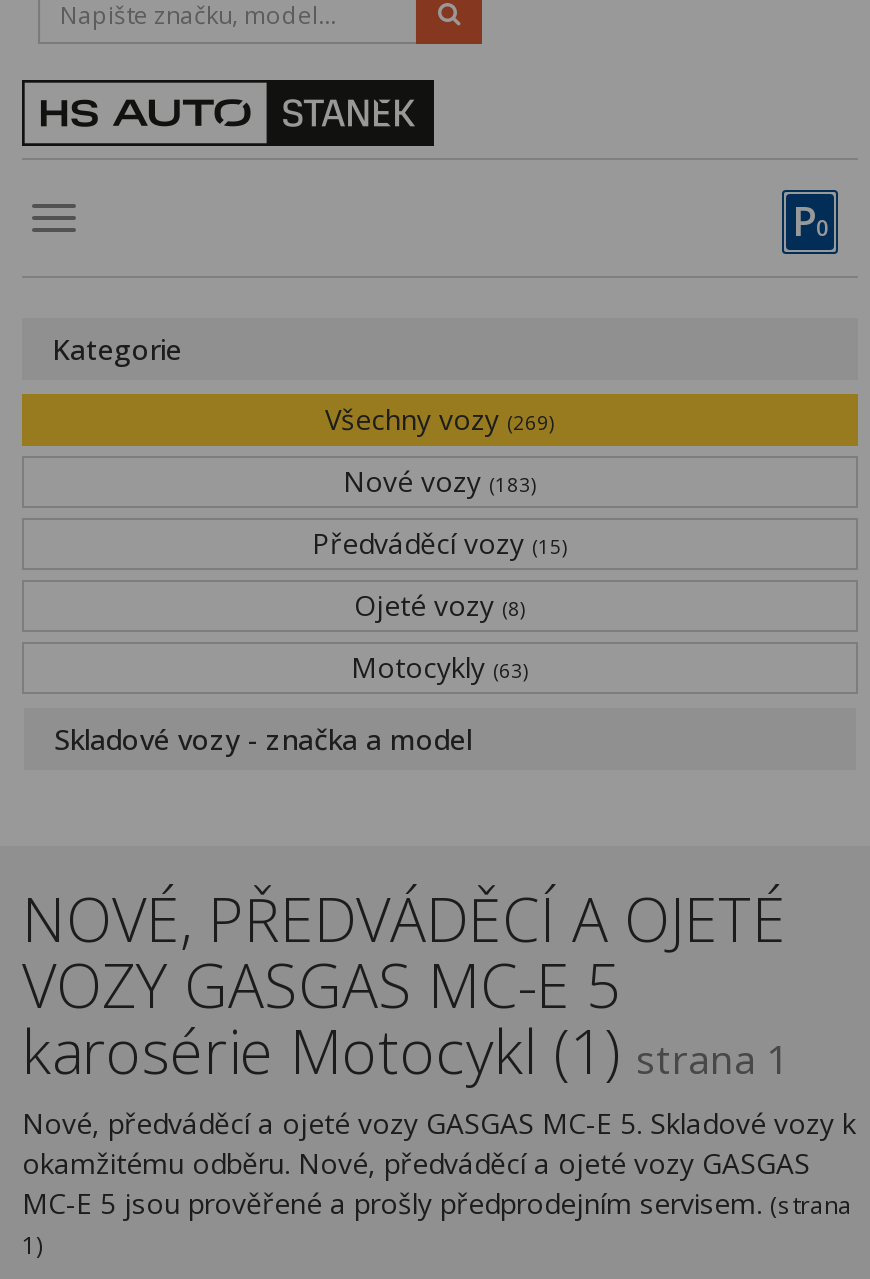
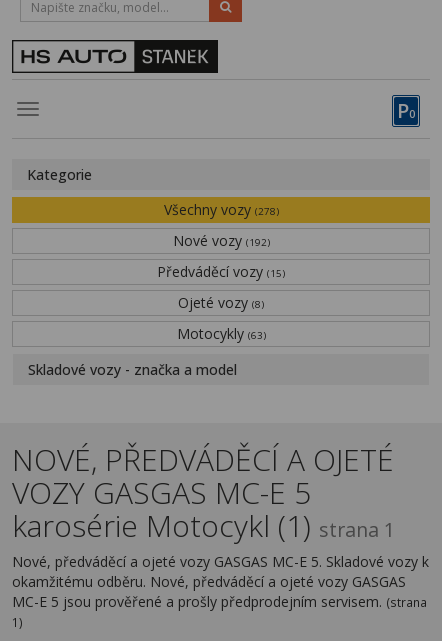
- Všechny vozy (269)
+ Všechny vozy (278)

- Nové vozy (183)
+ Nové vozy (192)
